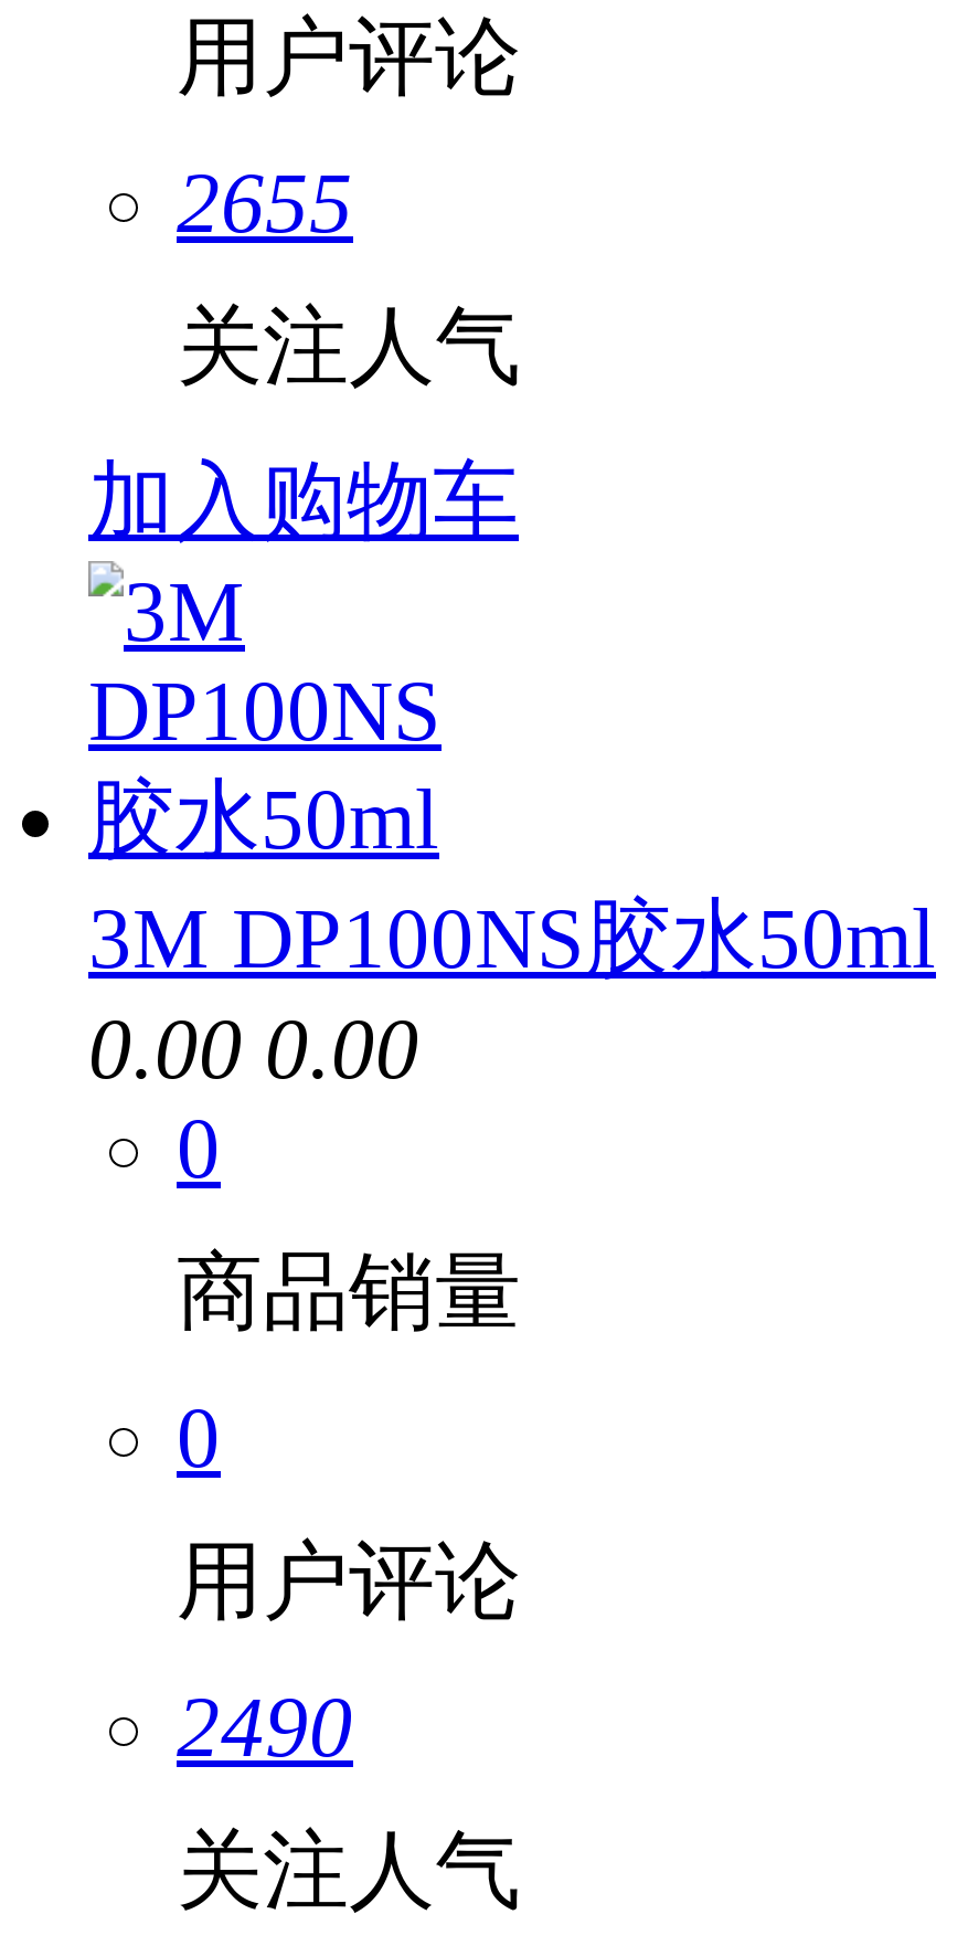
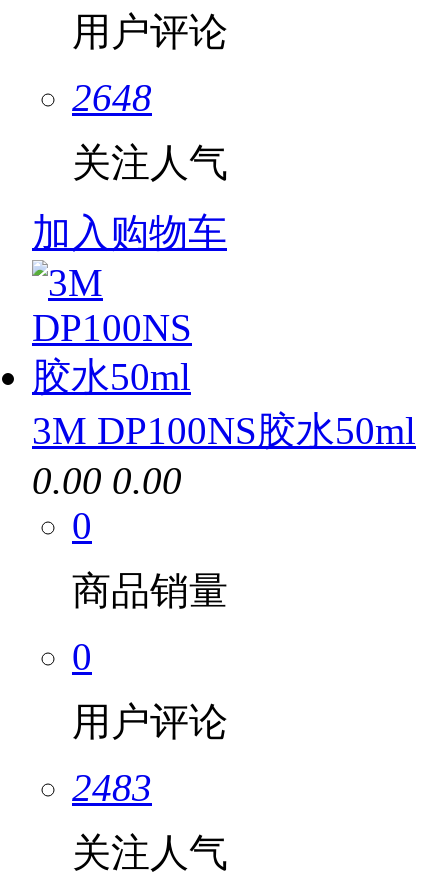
- 2655
+ 2648

- 2490
+ 2483
